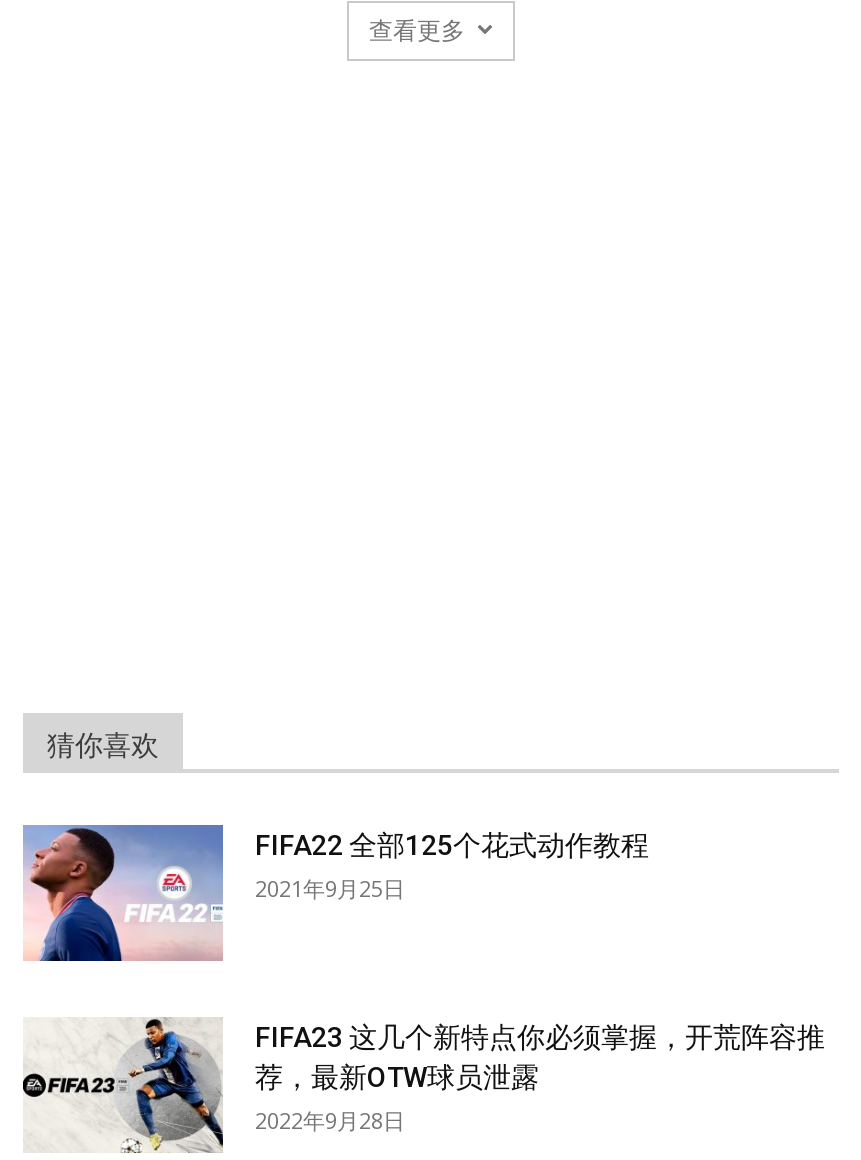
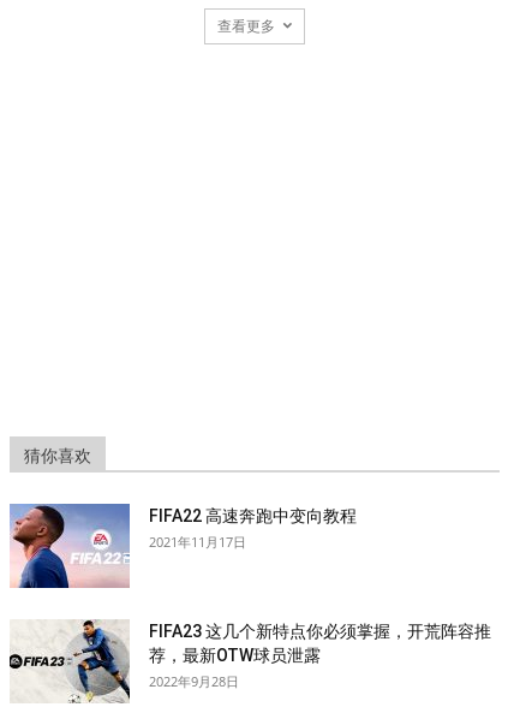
- FIFA22 全部125个花式动作教程
- 2021年9月25日
+ FIFA22 高速奔跑中变向教程
+ 2021年11月17日
